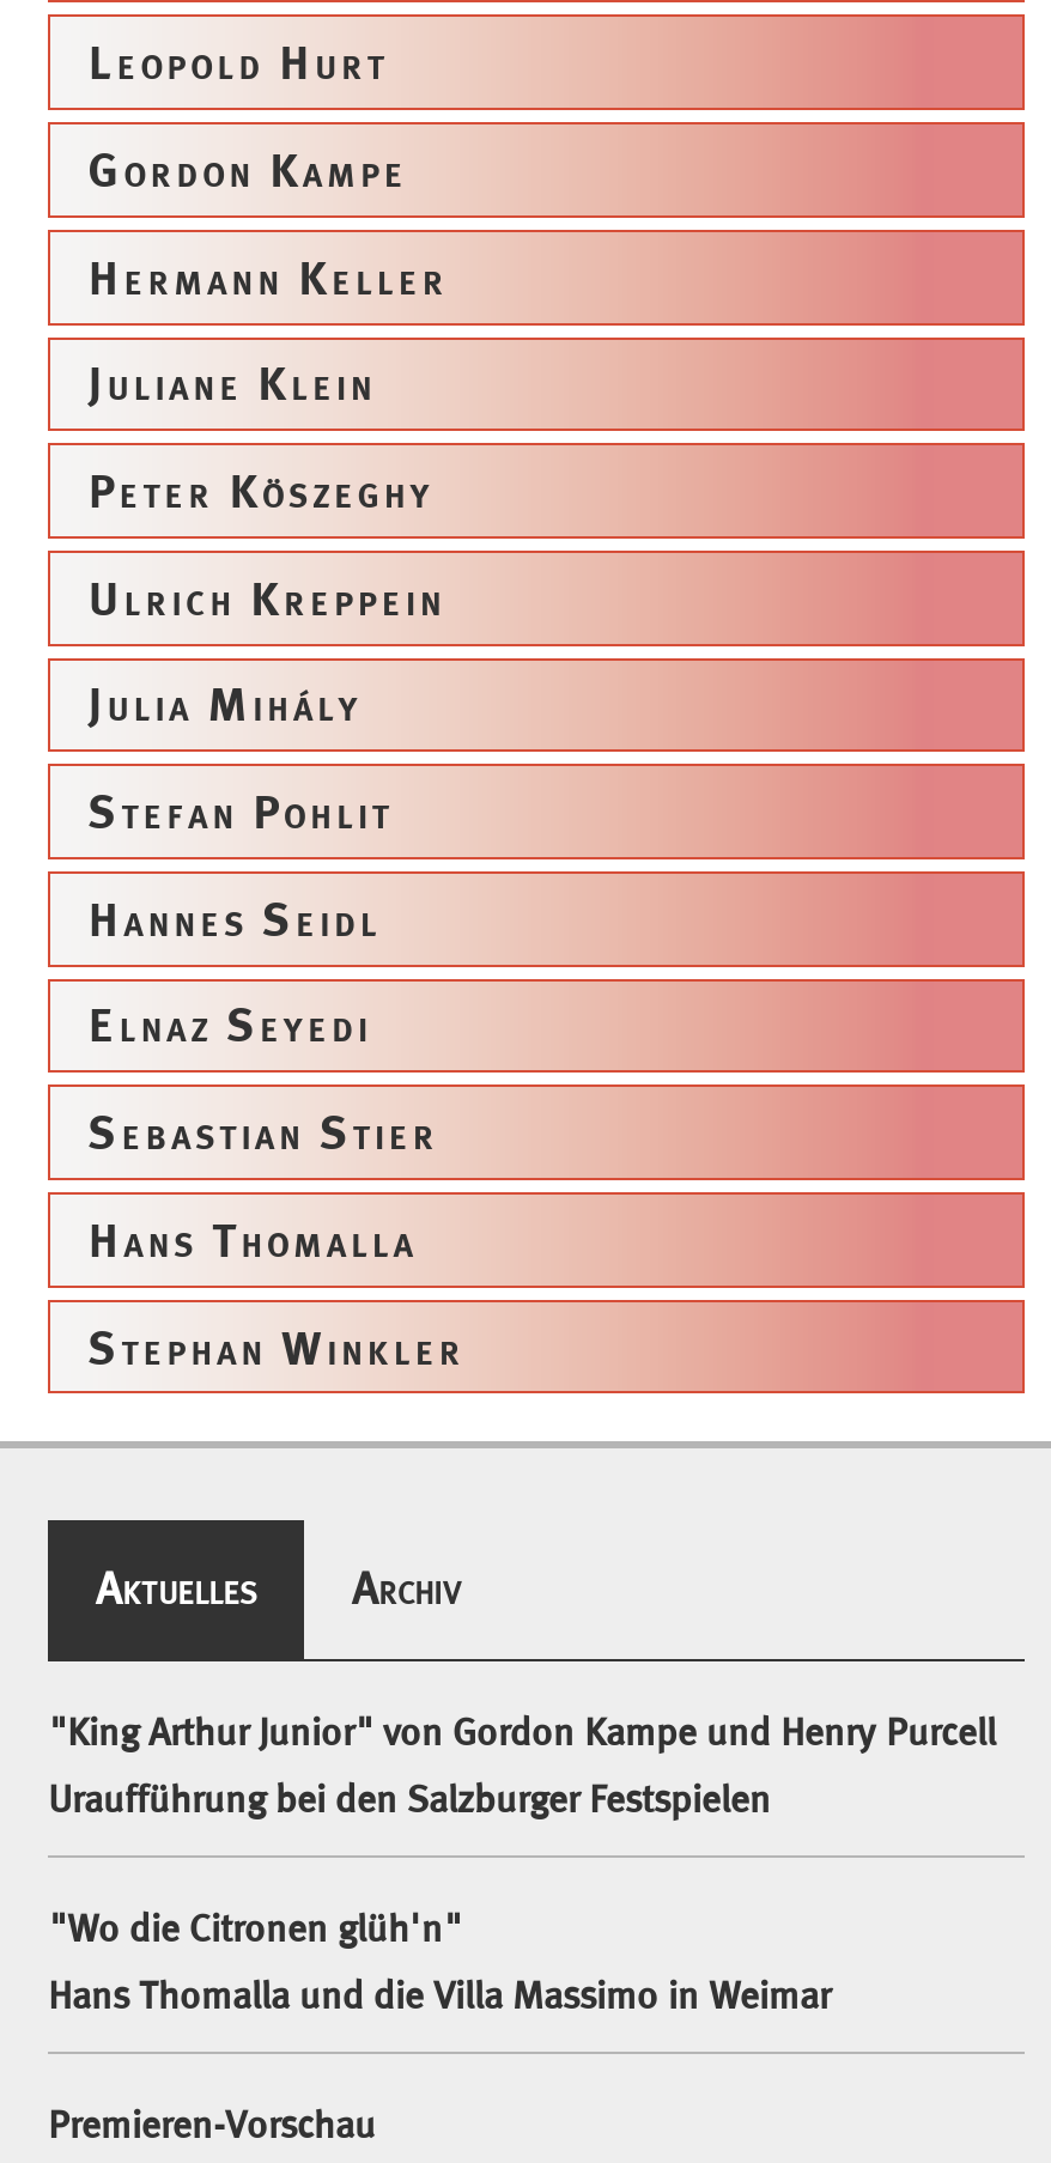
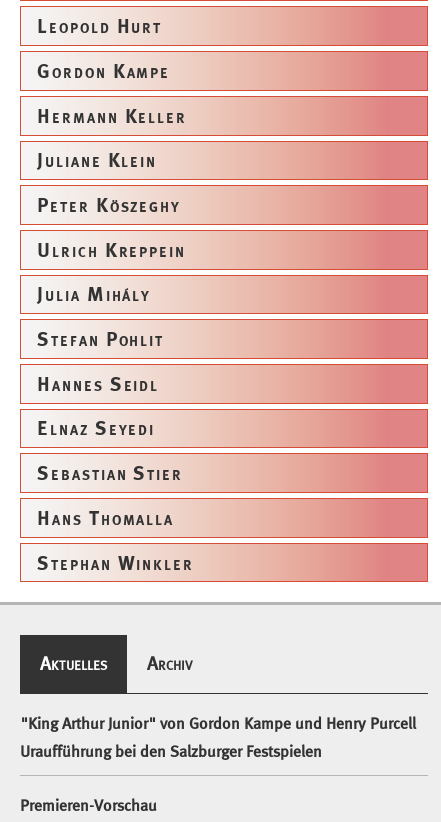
- "Wo die Citronen glüh'n"
- Hans Thomalla und die Villa Massimo in Weimar
